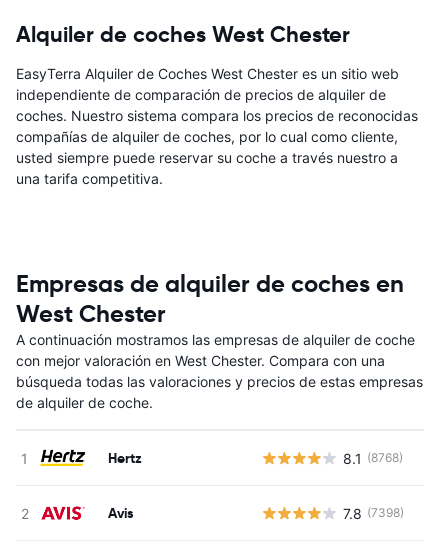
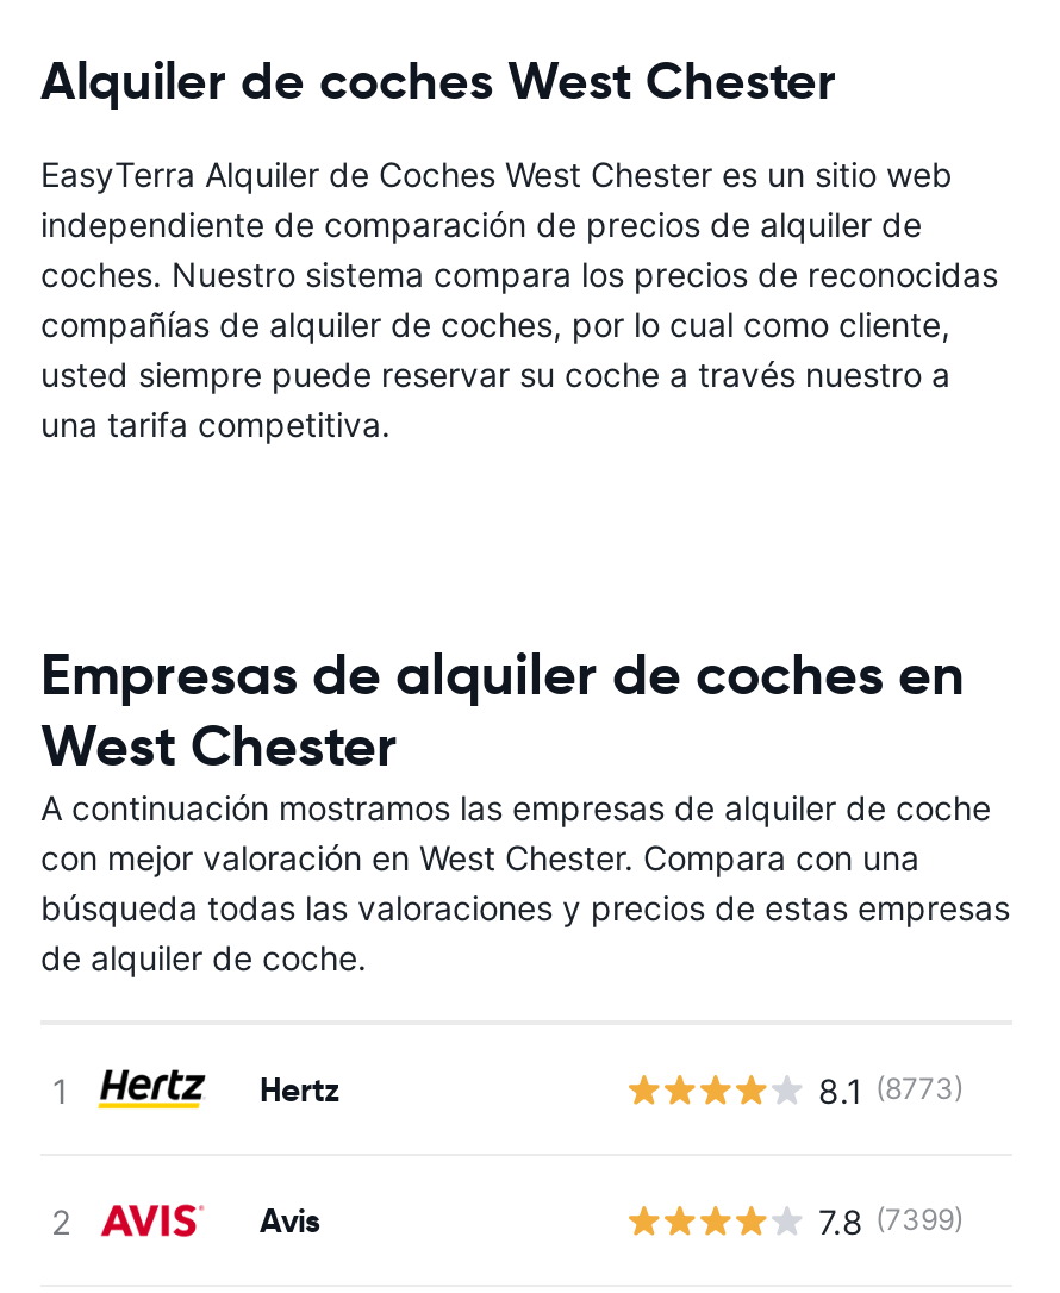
- 8.1 (8768)
+ 8.1 (8773)

- 7.8 (7398)
+ 7.8 (7399)
